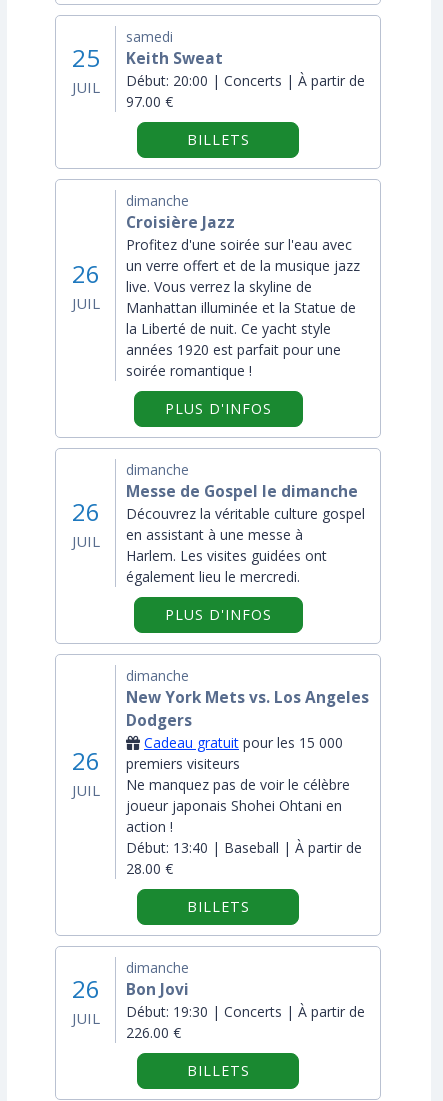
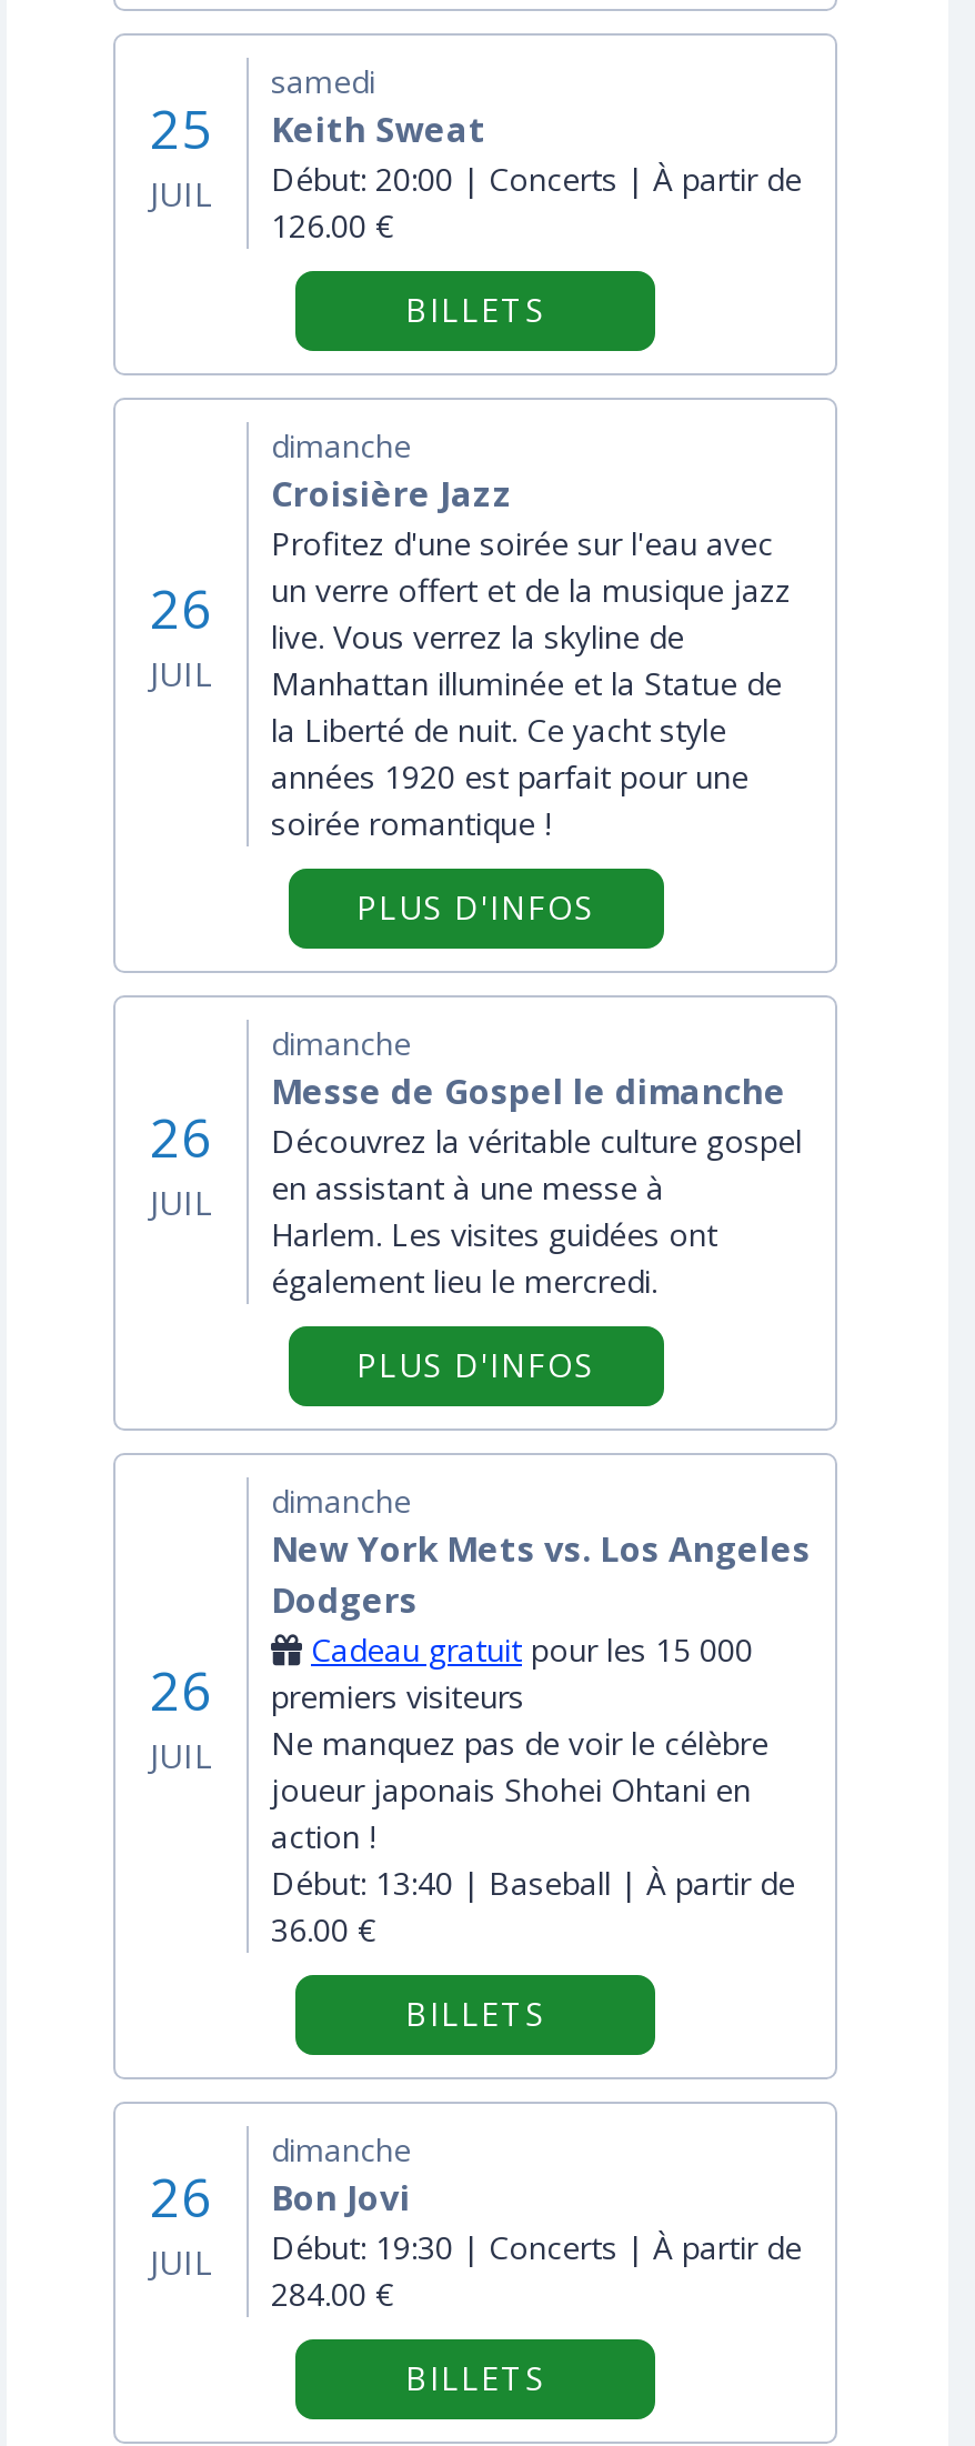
- 97.00 €
+ 126.00 €

- 28.00 €
+ 36.00 €

- 226.00 €
+ 284.00 €
